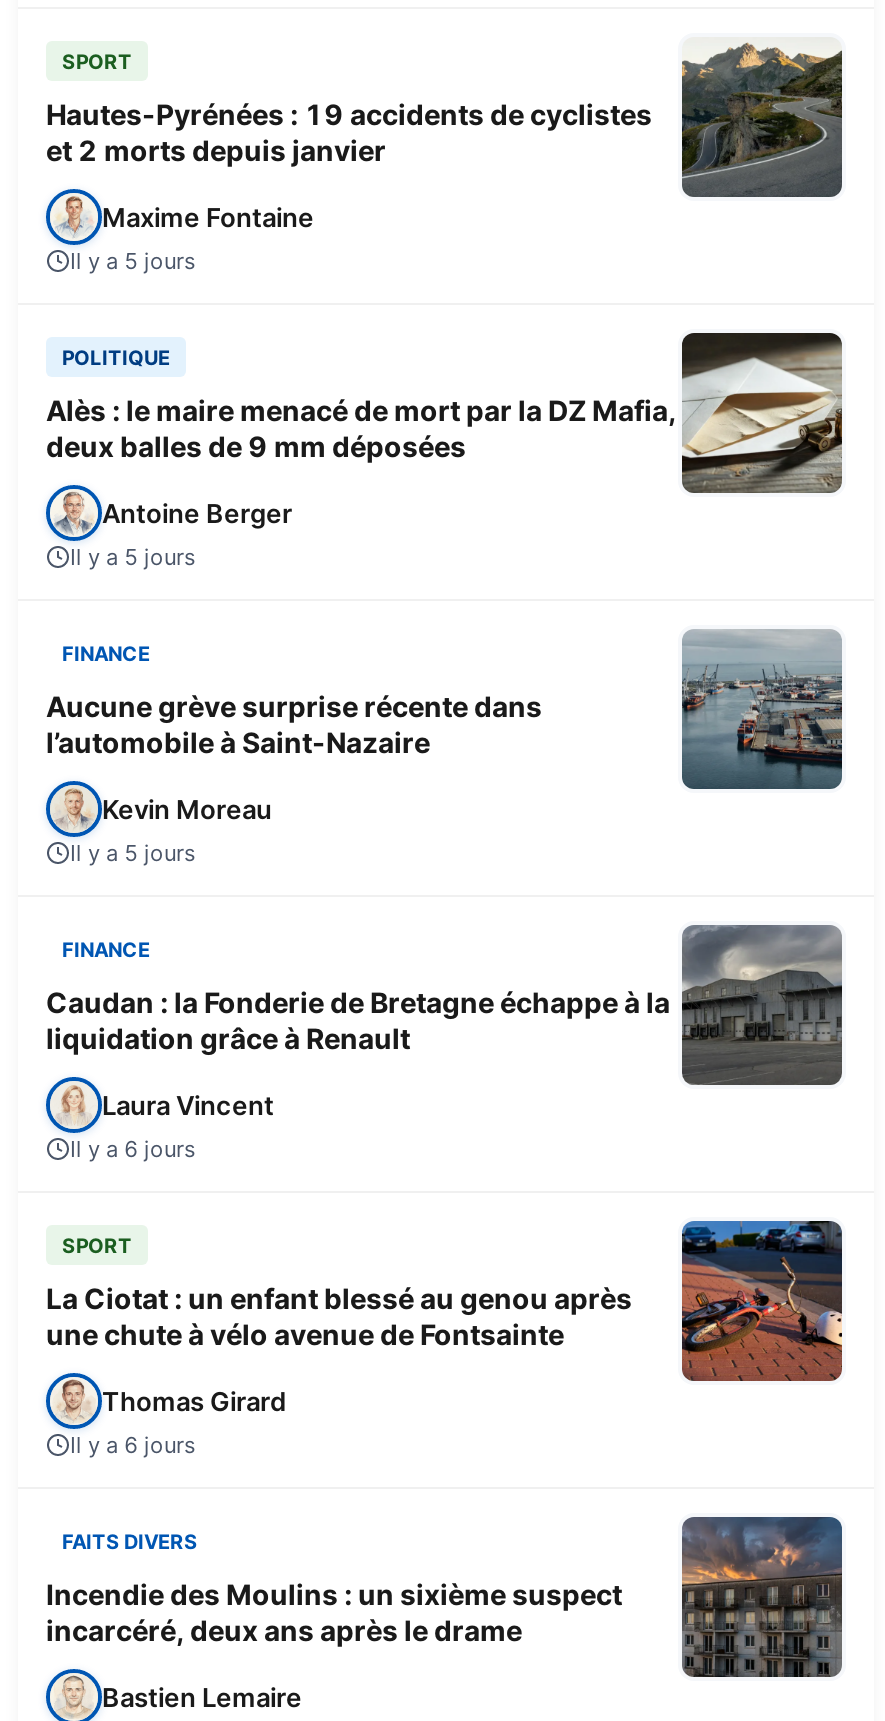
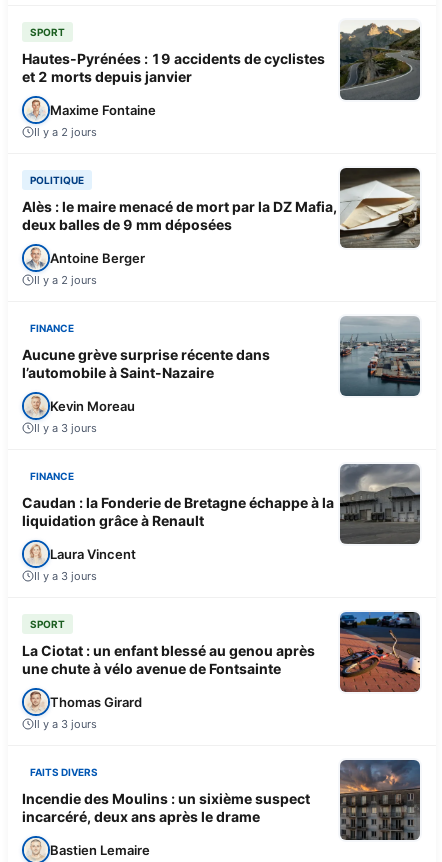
- Il y a 5 jours
+ Il y a 2 jours

- Il y a 5 jours
+ Il y a 2 jours

- Il y a 5 jours
+ Il y a 3 jours

- Il y a 6 jours
+ Il y a 3 jours

- Il y a 6 jours
+ Il y a 3 jours
